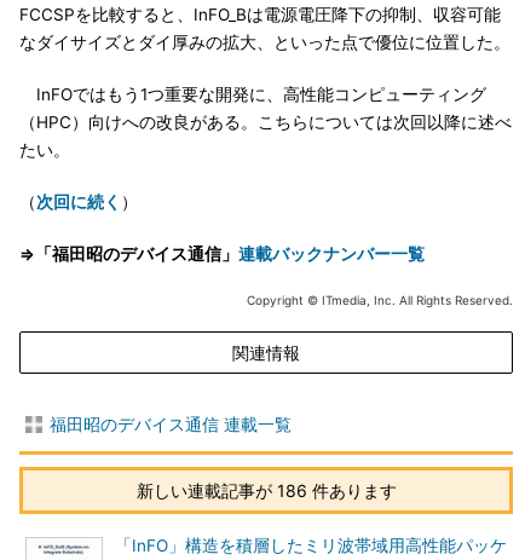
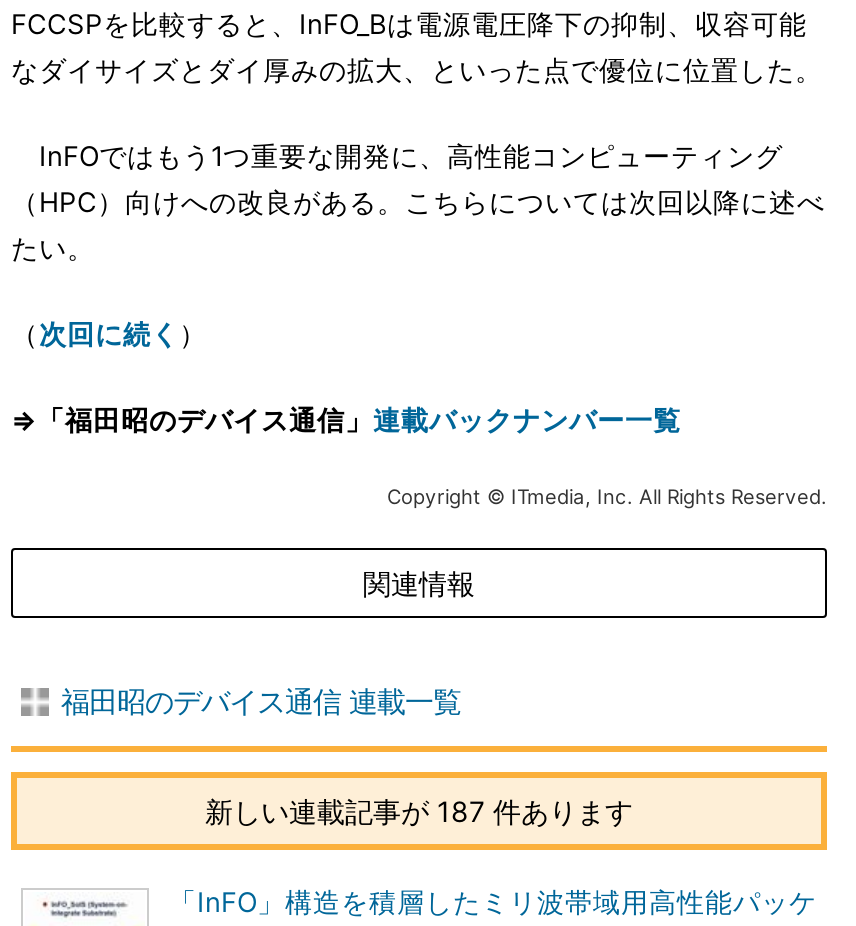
- 新しい連載記事が 186 件あります
+ 新しい連載記事が 187 件あります
